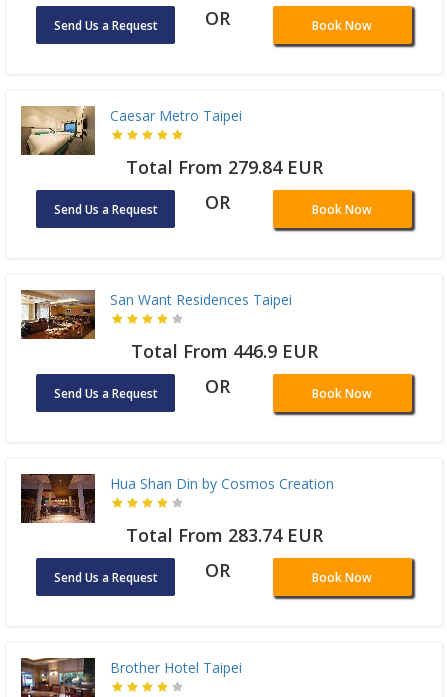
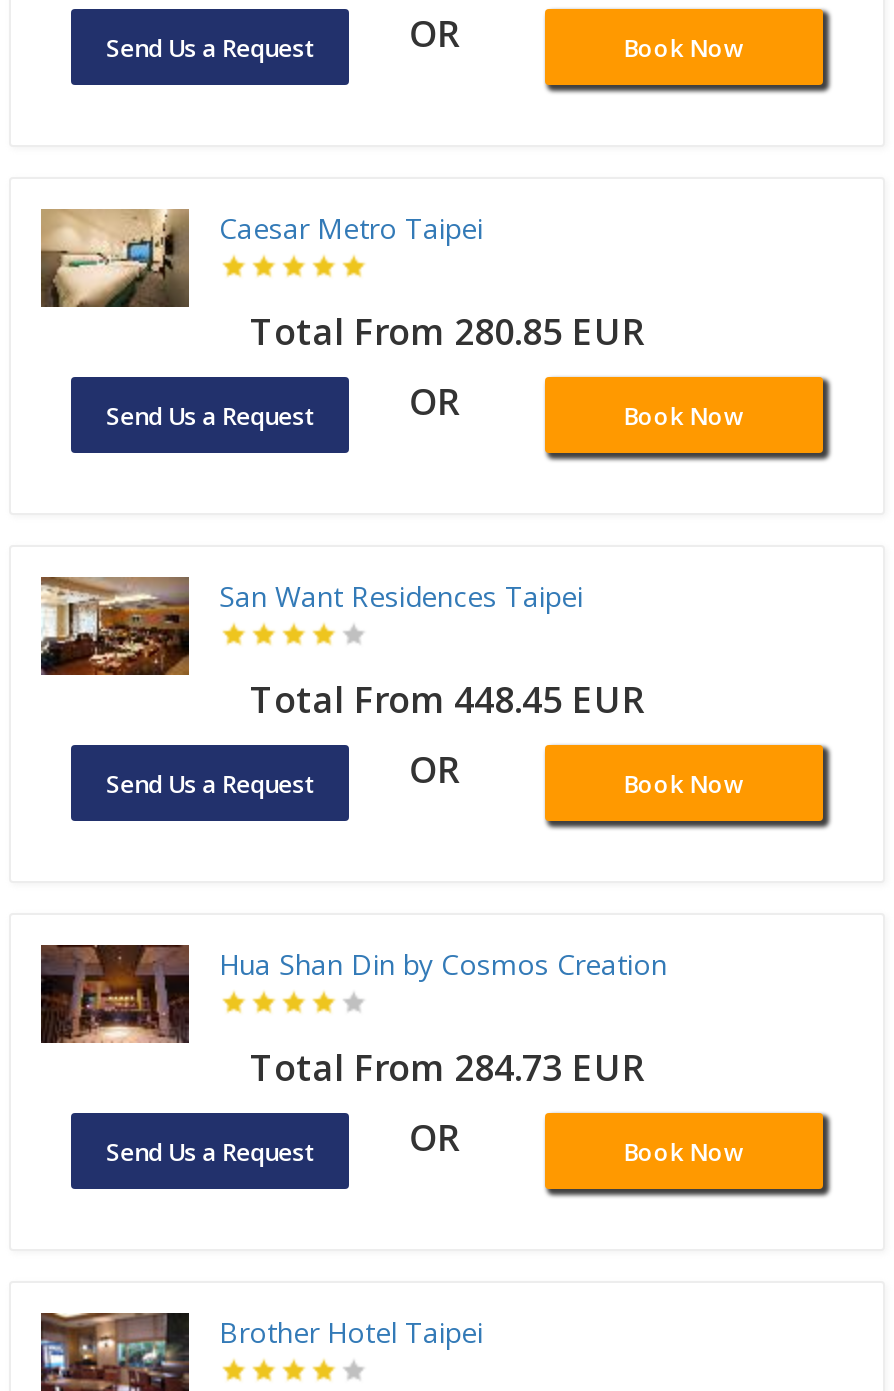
- Total From 279.84 EUR
+ Total From 280.85 EUR

- Total From 446.9 EUR
+ Total From 448.45 EUR

- Total From 283.74 EUR
+ Total From 284.73 EUR
